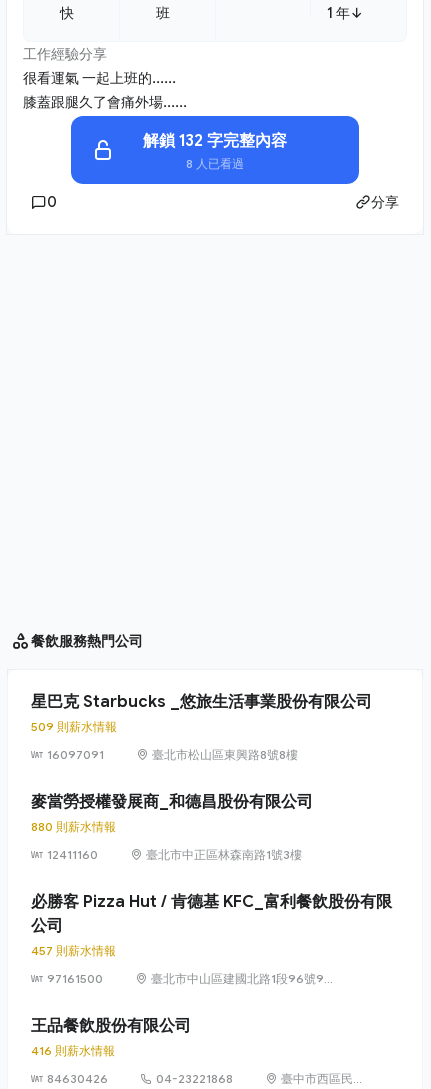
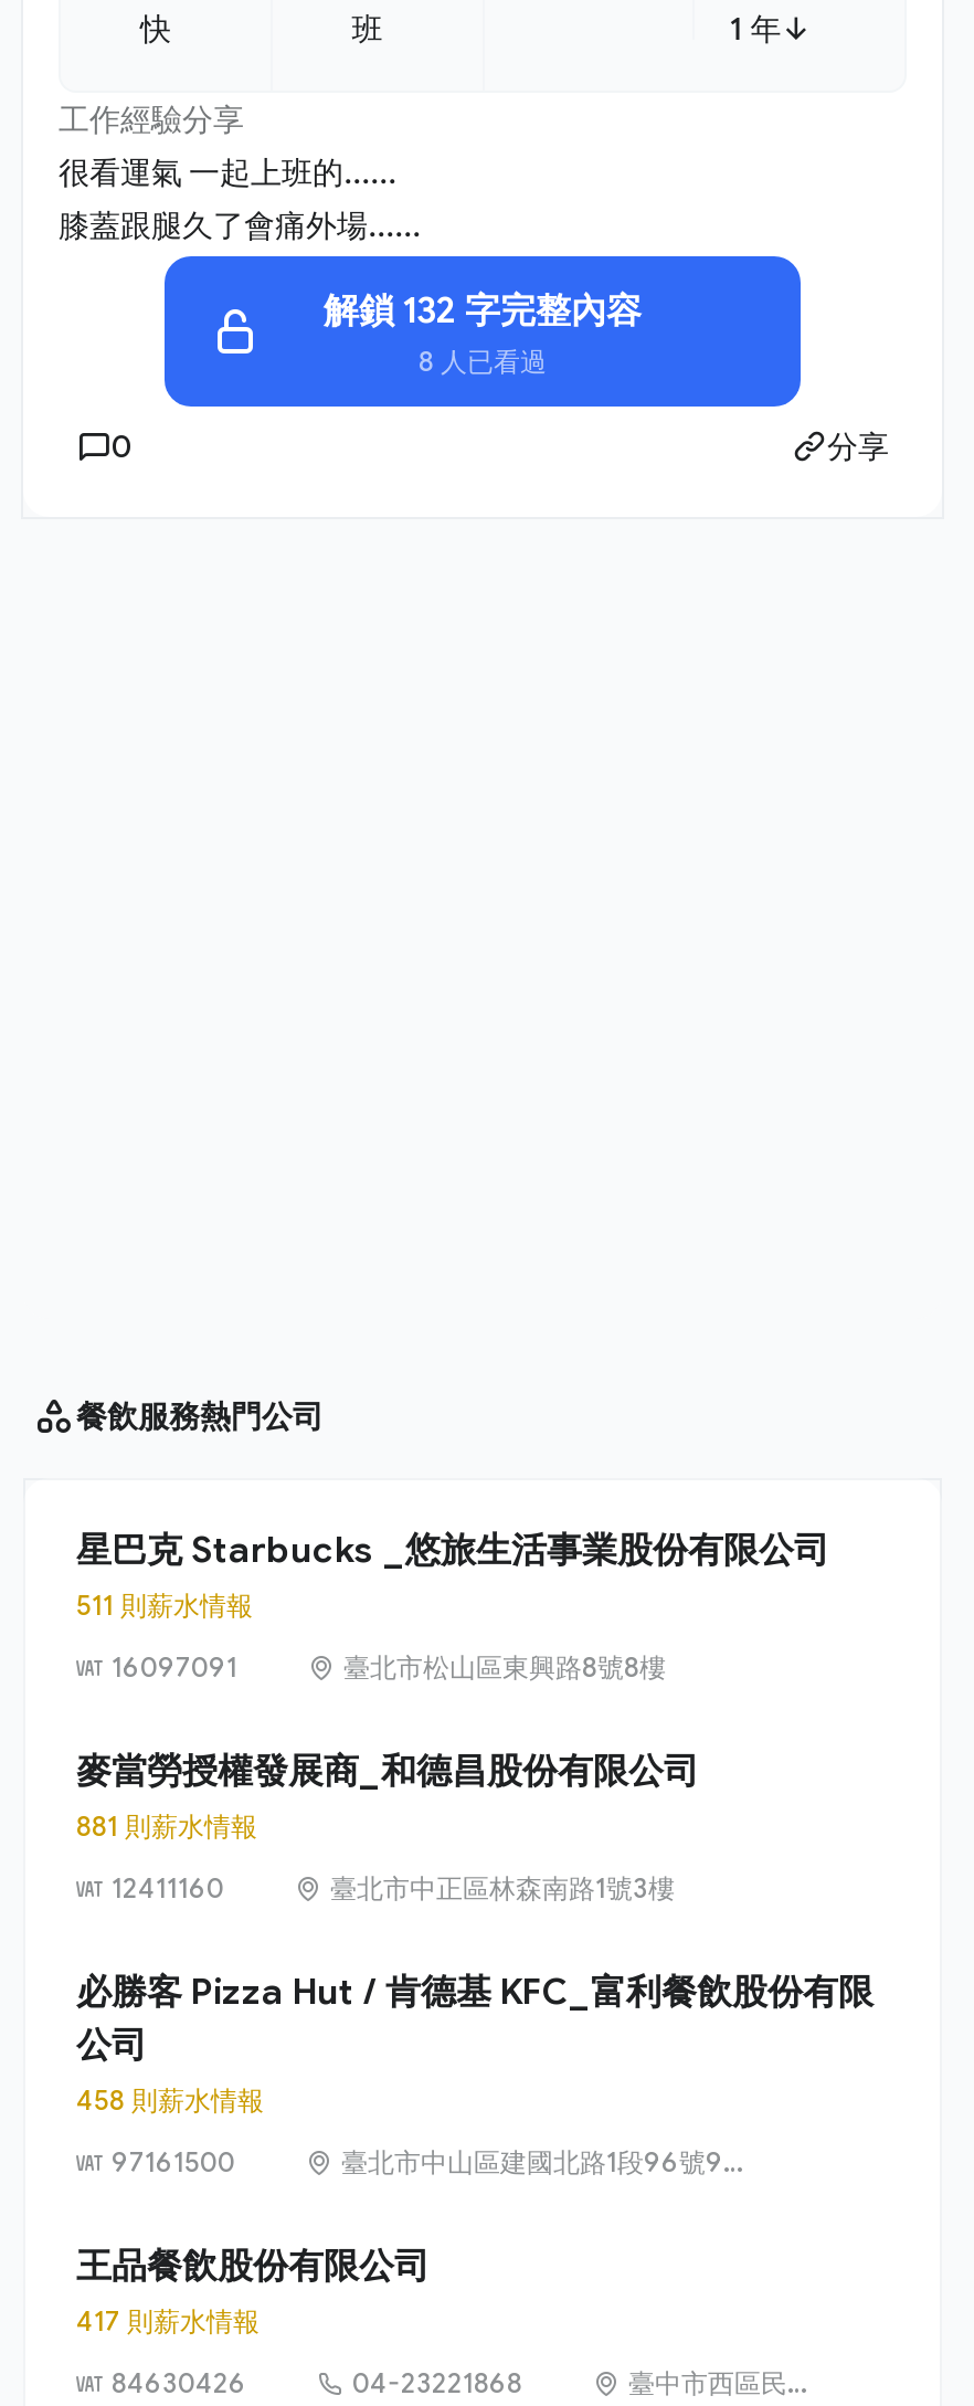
- 509 則薪水情報
+ 511 則薪水情報

- 880 則薪水情報
+ 881 則薪水情報

- 457 則薪水情報
+ 458 則薪水情報

- 416 則薪水情報
+ 417 則薪水情報
